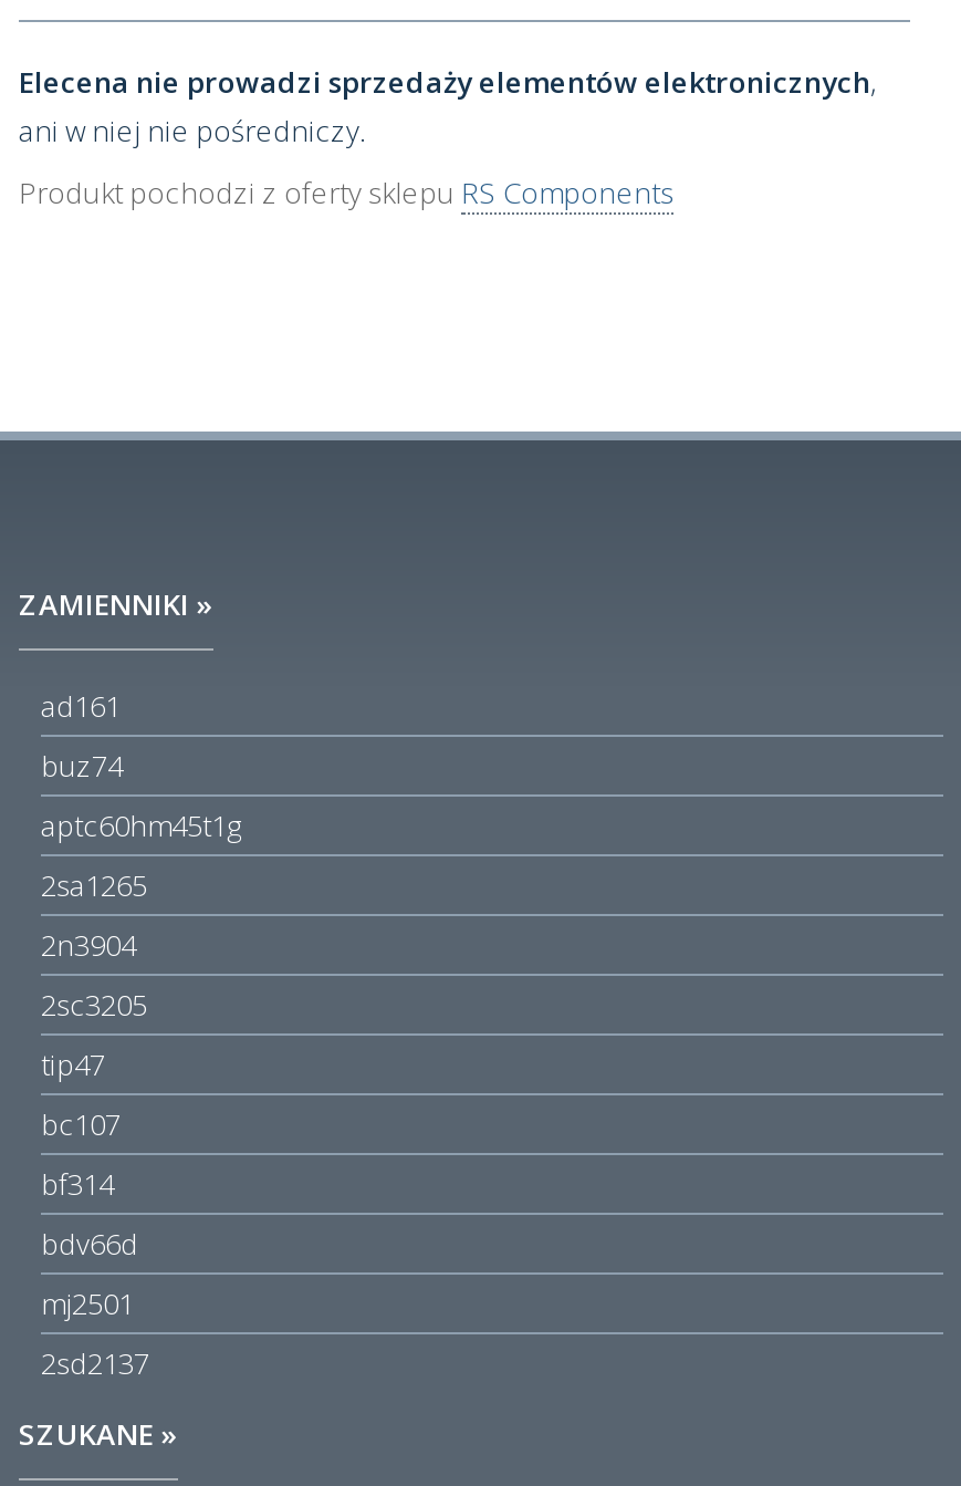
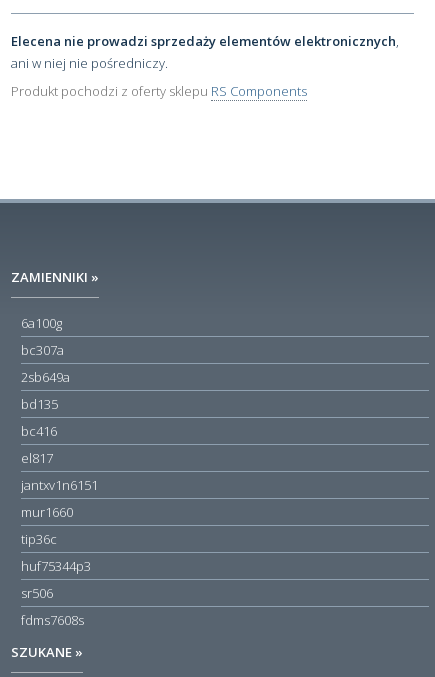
- ad161
+ 6a100g

- buz74
+ bc307a

- aptc60hm45t1g
+ 2sb649a

- 2sa1265
+ bd135

- 2n3904
+ bc416

- 2sc3205
+ el817

- tip47
+ jantxv1n6151

- bc107
+ mur1660

- bf314
+ tip36c

- bdv66d
+ huf75344p3

- mj2501
+ sr506

- 2sd2137
+ fdms7608s
